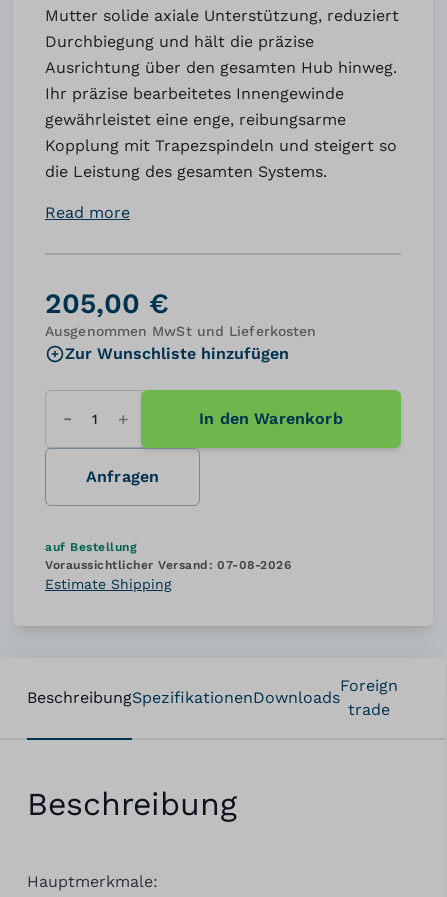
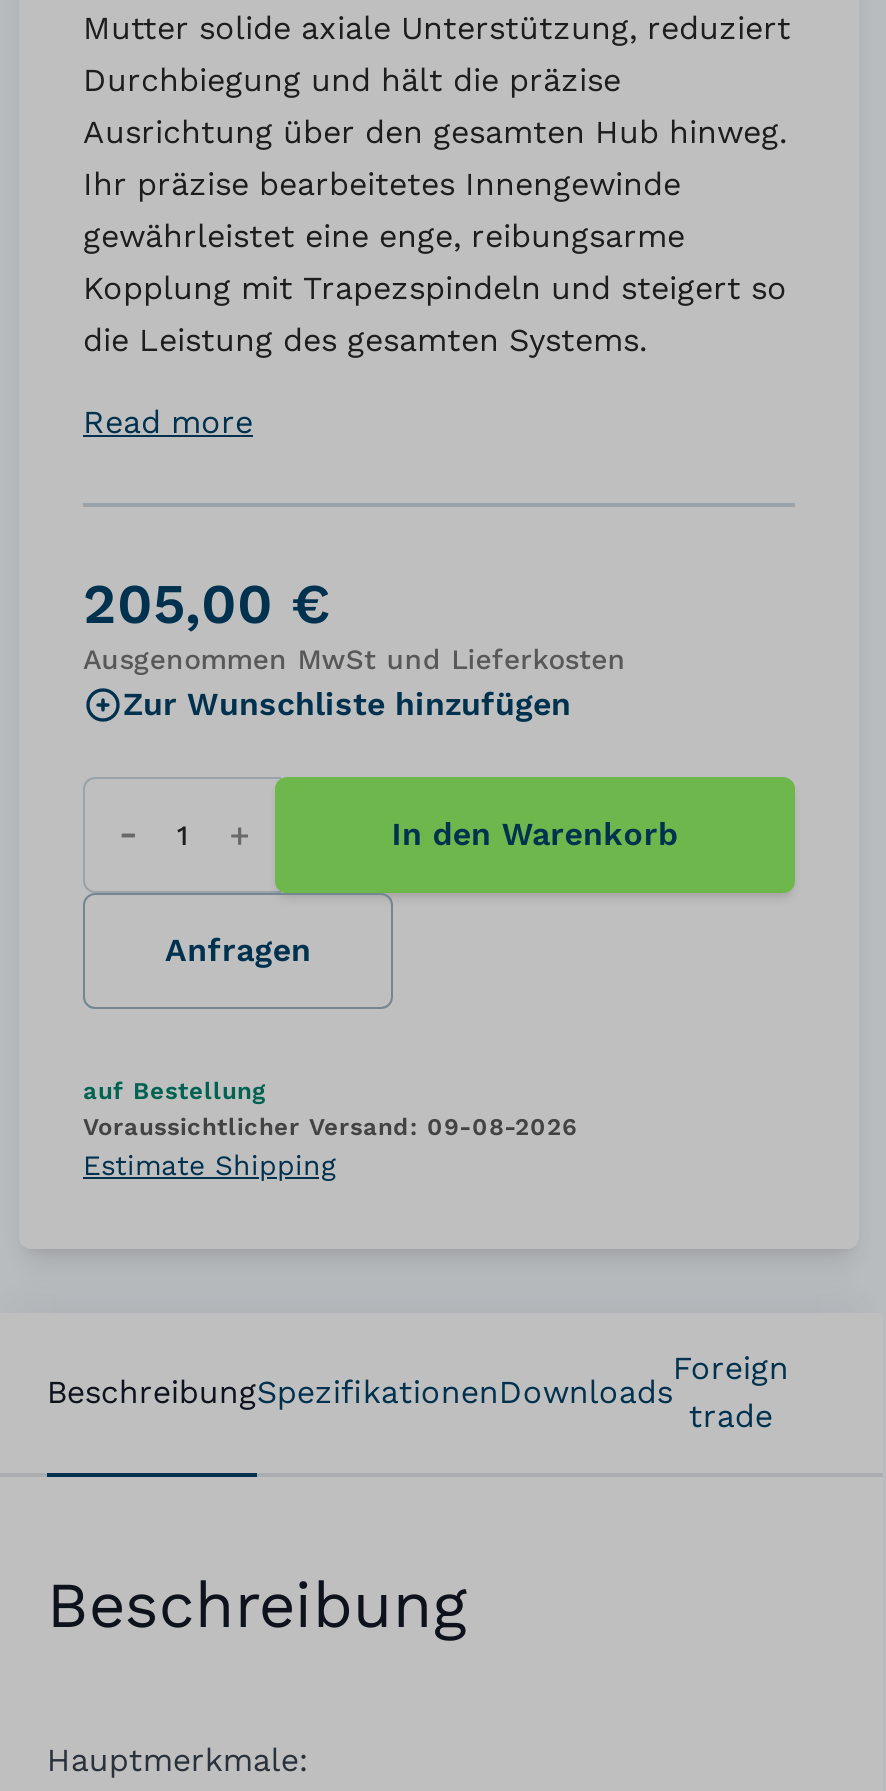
- Voraussichtlicher Versand: 07-08-2026
+ Voraussichtlicher Versand: 09-08-2026
